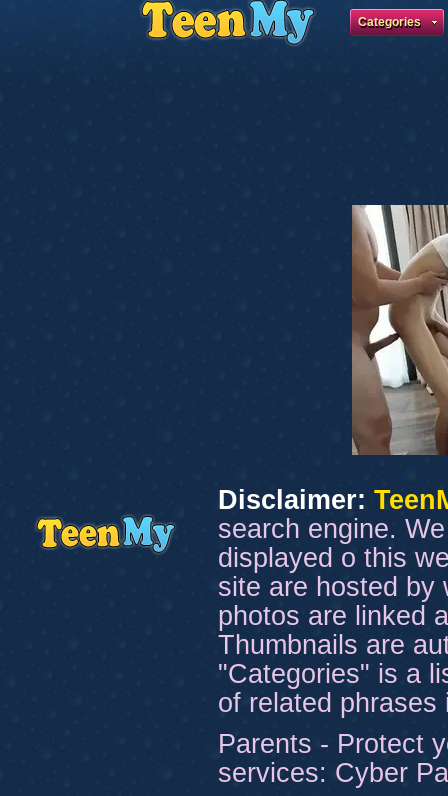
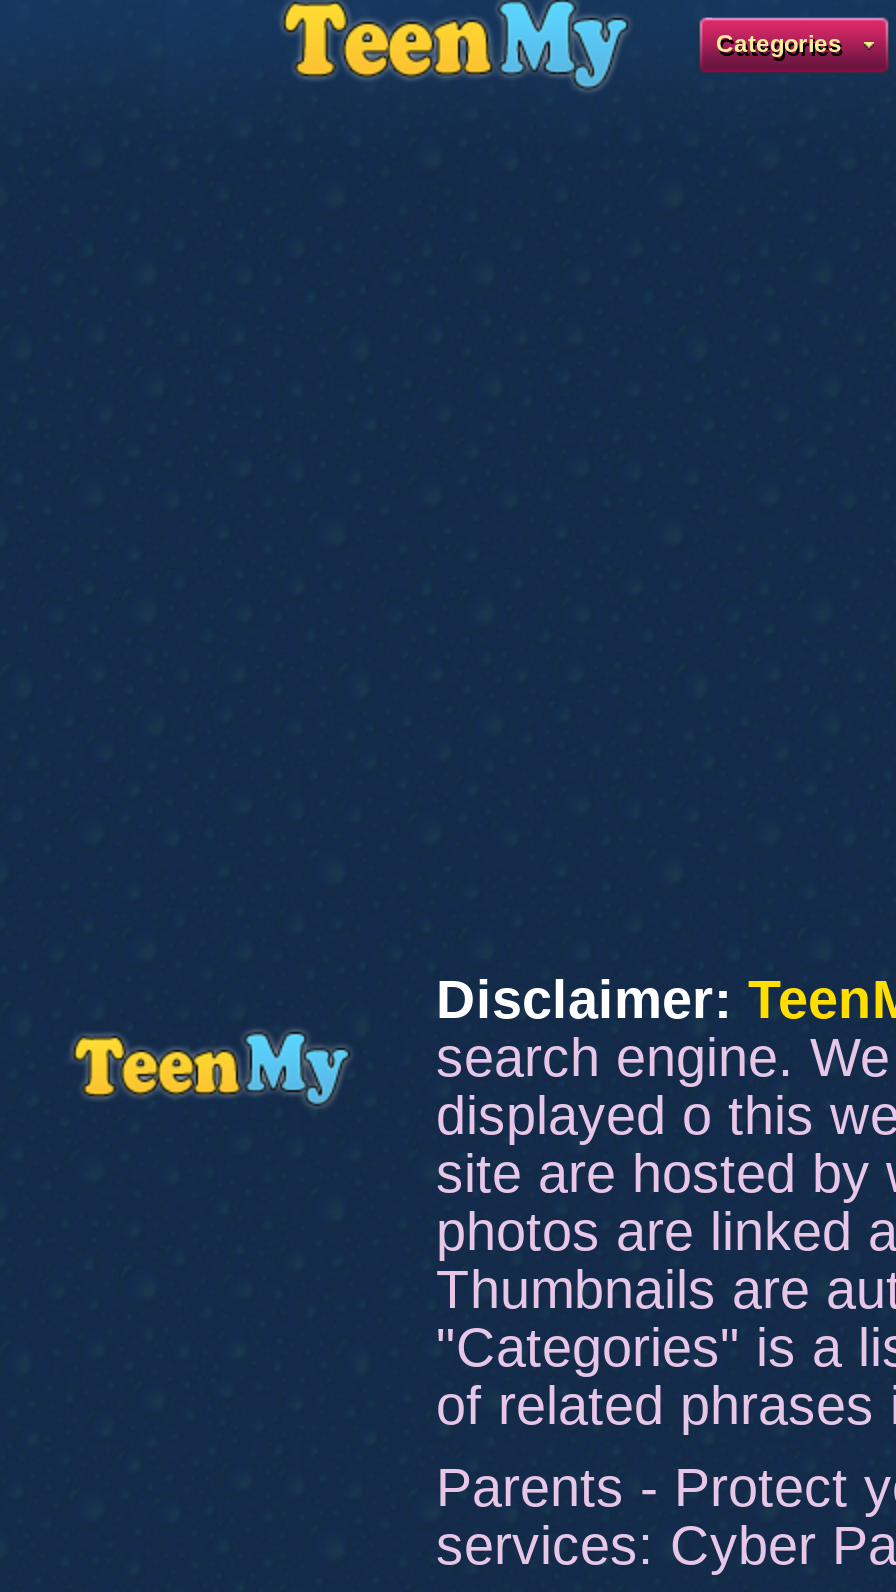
- [image]
